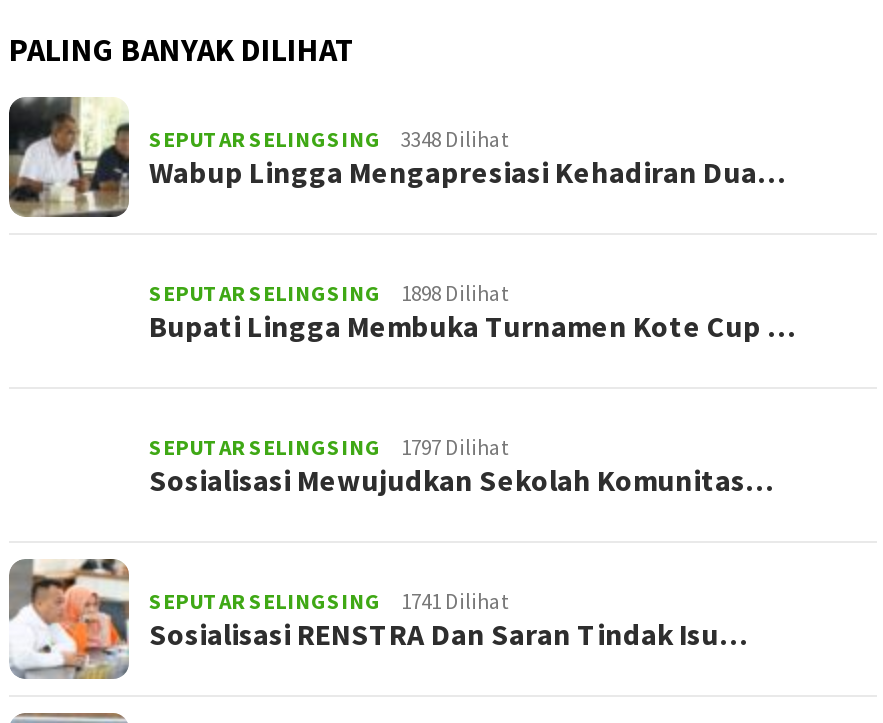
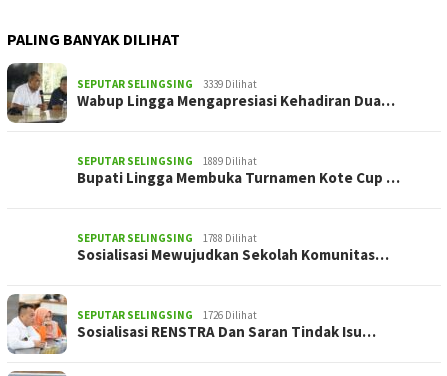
- SEPUTAR SELINGSING 3348 Dilihat
+ SEPUTAR SELINGSING 3339 Dilihat

- SEPUTAR SELINGSING 1898 Dilihat
+ SEPUTAR SELINGSING 1889 Dilihat

- SEPUTAR SELINGSING 1797 Dilihat
+ SEPUTAR SELINGSING 1788 Dilihat

- SEPUTAR SELINGSING 1741 Dilihat
+ SEPUTAR SELINGSING 1726 Dilihat
